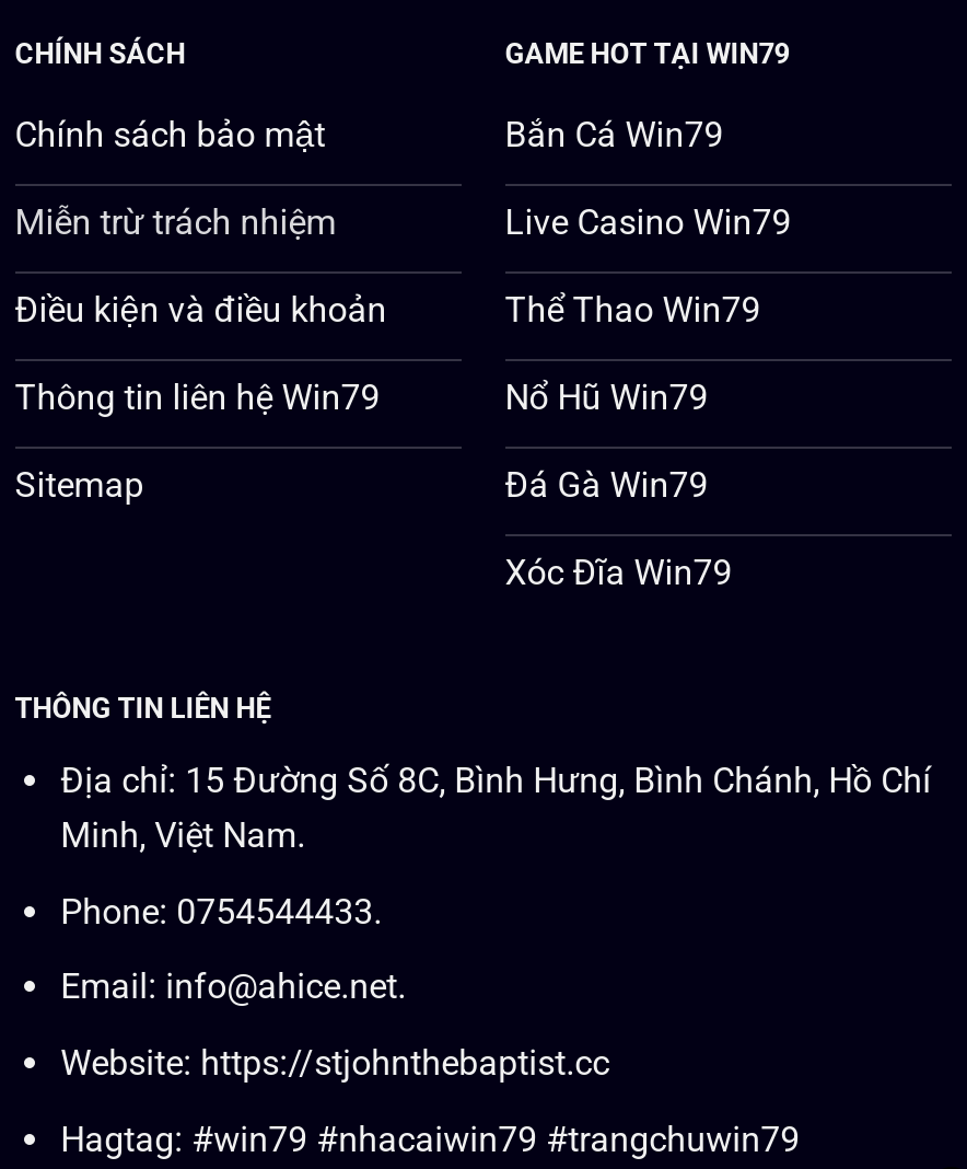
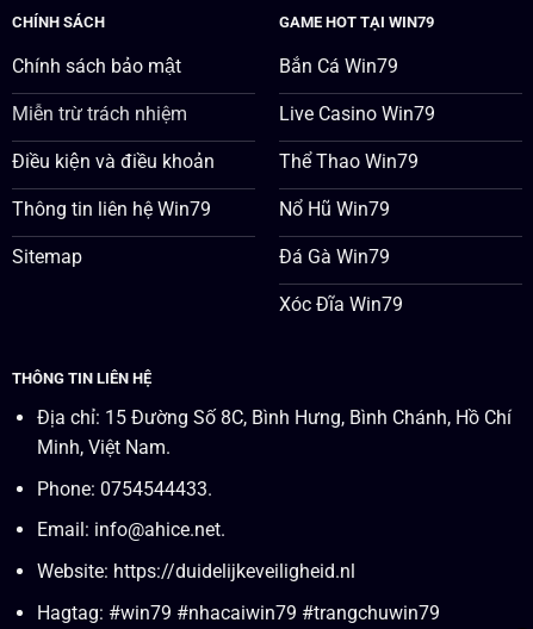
- Website: https://stjohnthebaptist.cc
+ Website: https://duidelijkeveiligheid.nl
